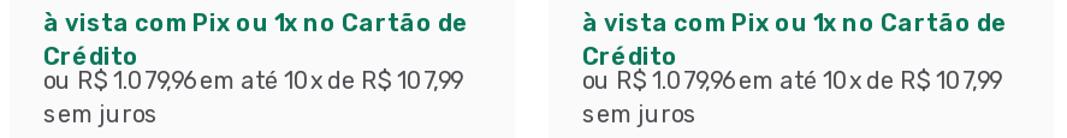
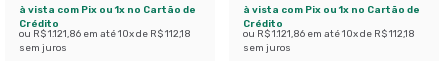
- ou R$ 1.079,96 em até 10 x de R$ 107,99
+ ou R$ 1.121,86 em até 10 x de R$ 112,18

- ou R$ 1.079,96 em até 10 x de R$ 107,99
+ ou R$ 1.121,86 em até 10 x de R$ 112,18
